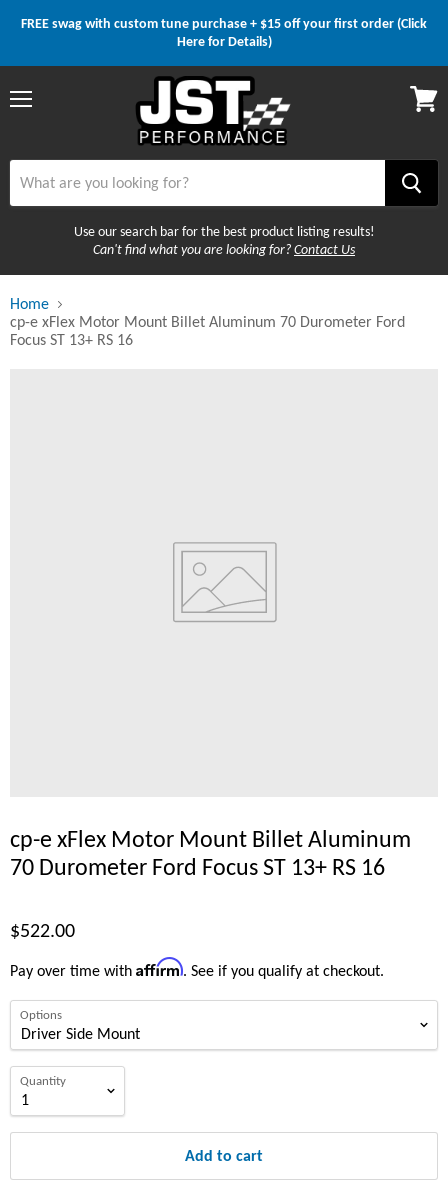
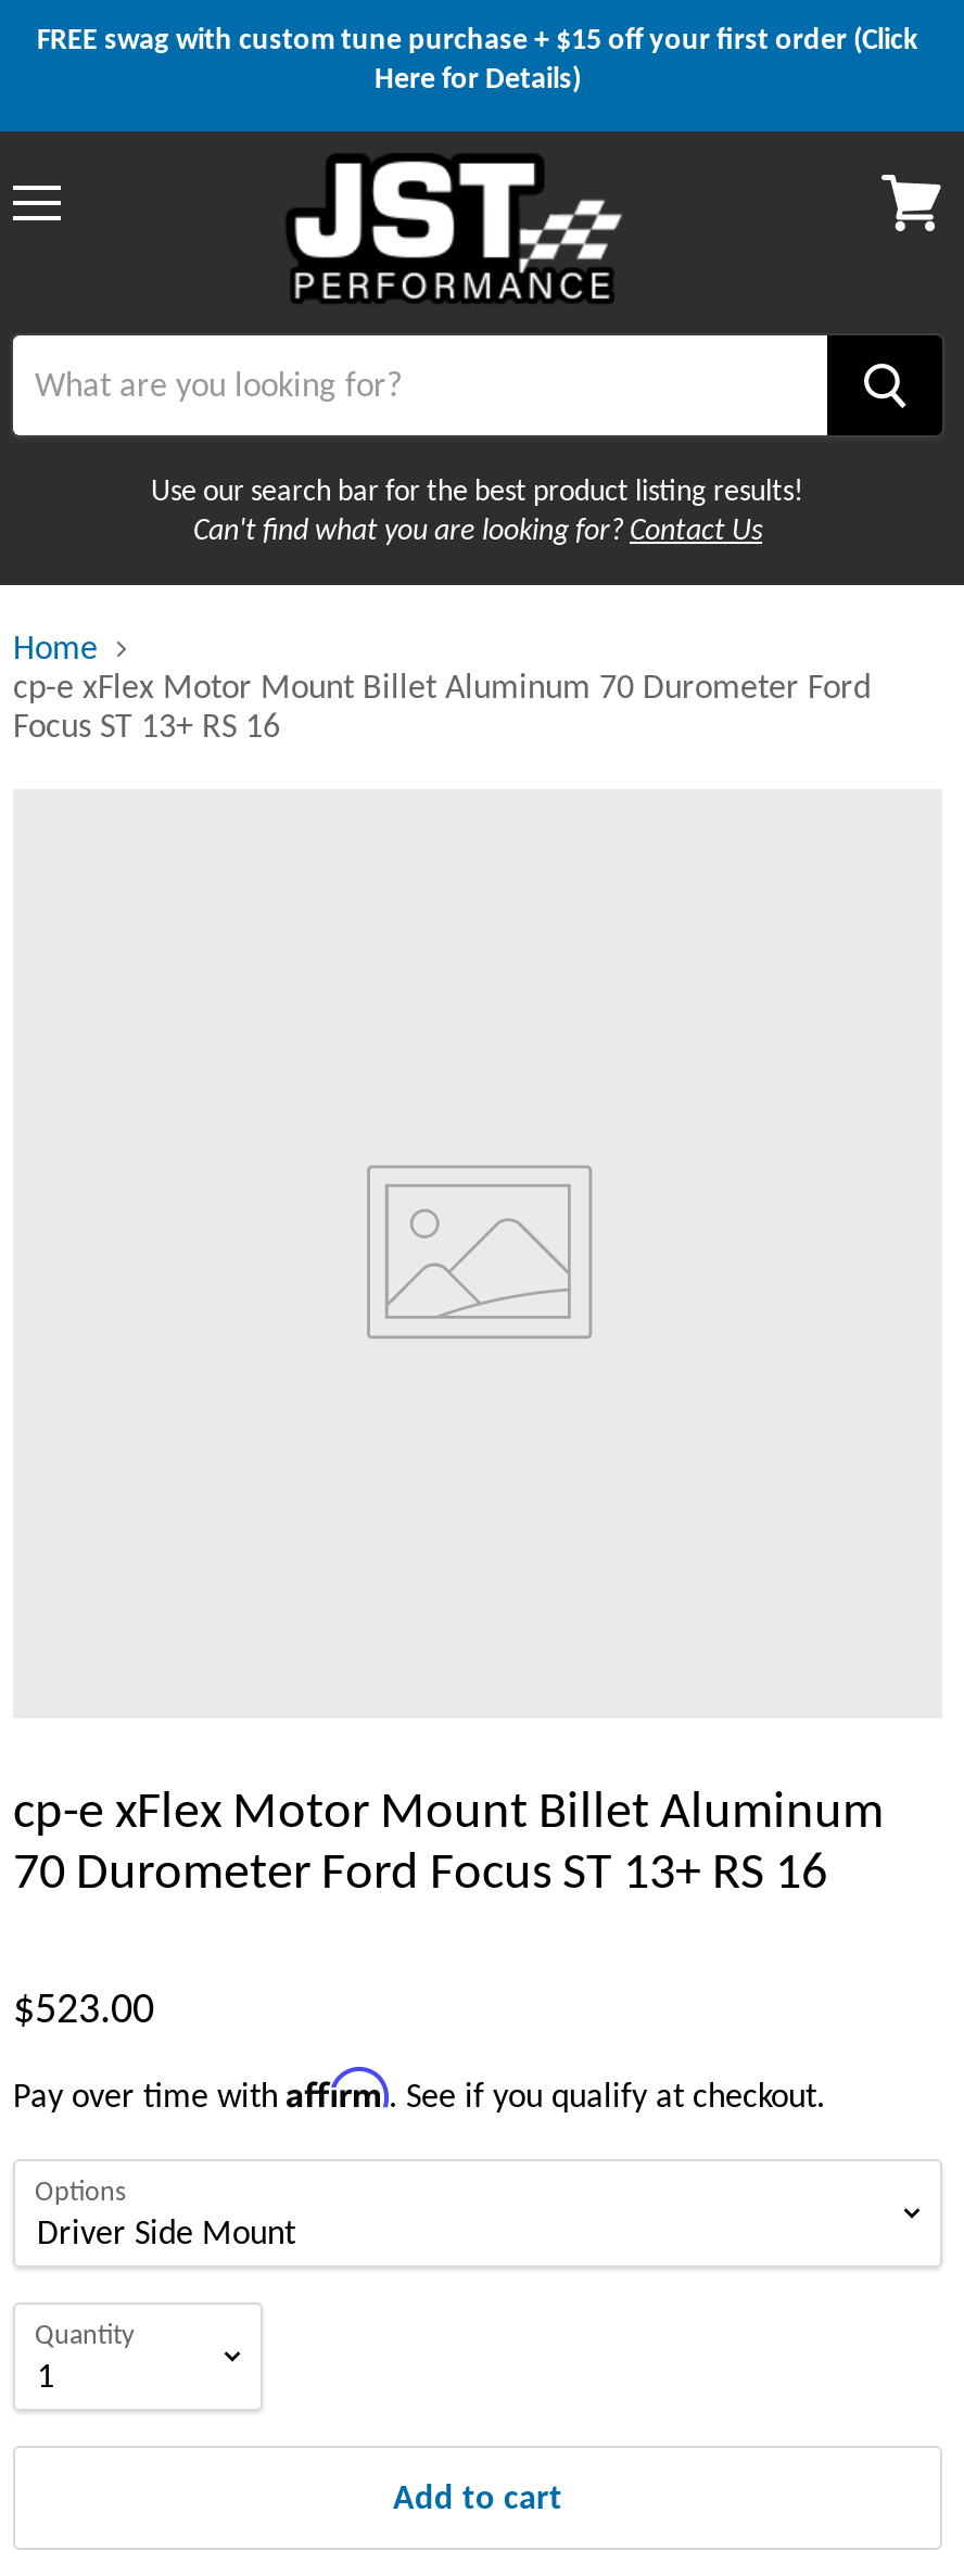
- $522.00
+ $523.00
